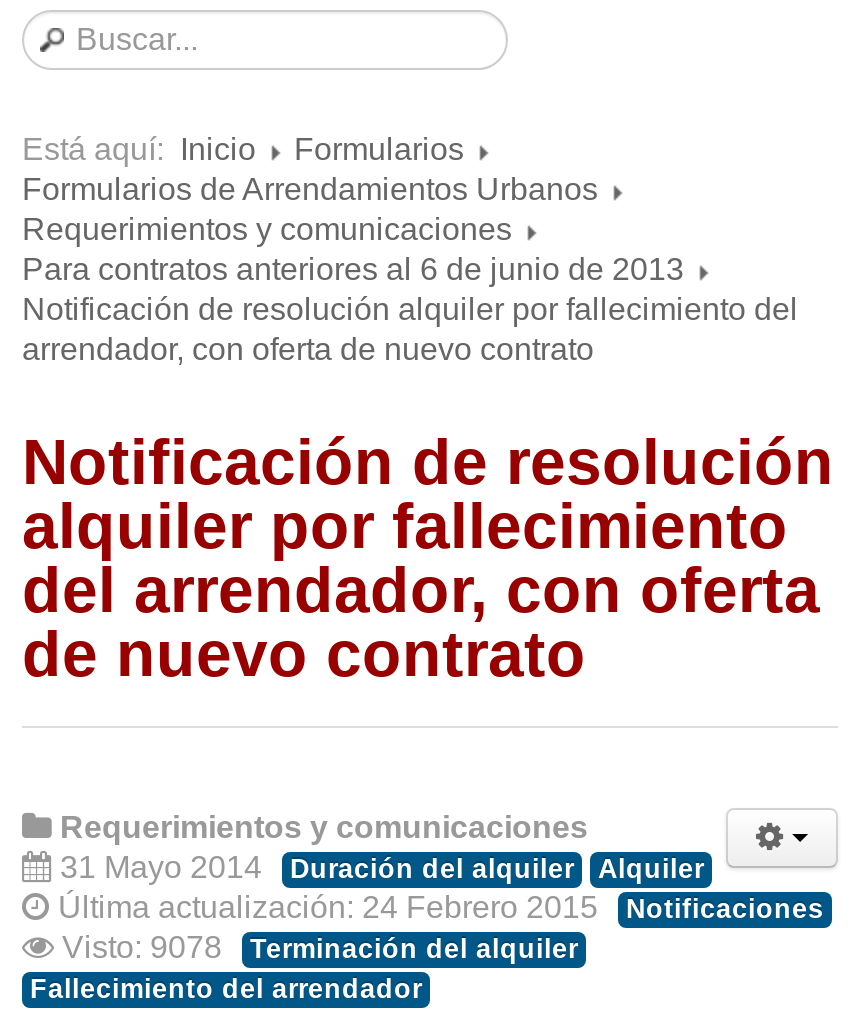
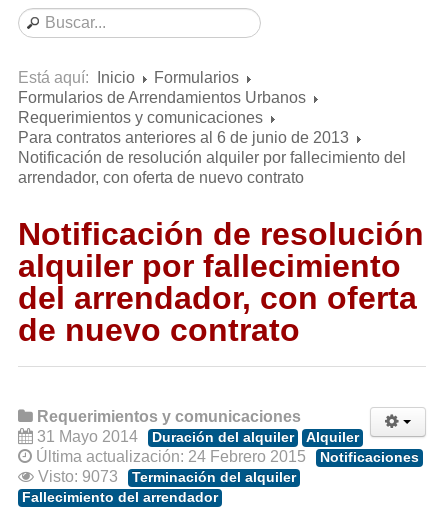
- Visto: 9078 Terminación del alquiler
+ Visto: 9073 Terminación del alquiler
